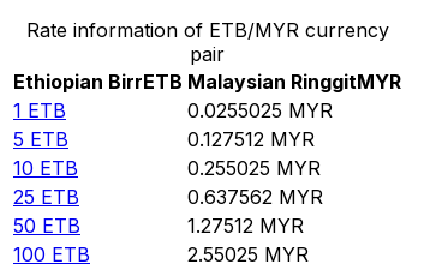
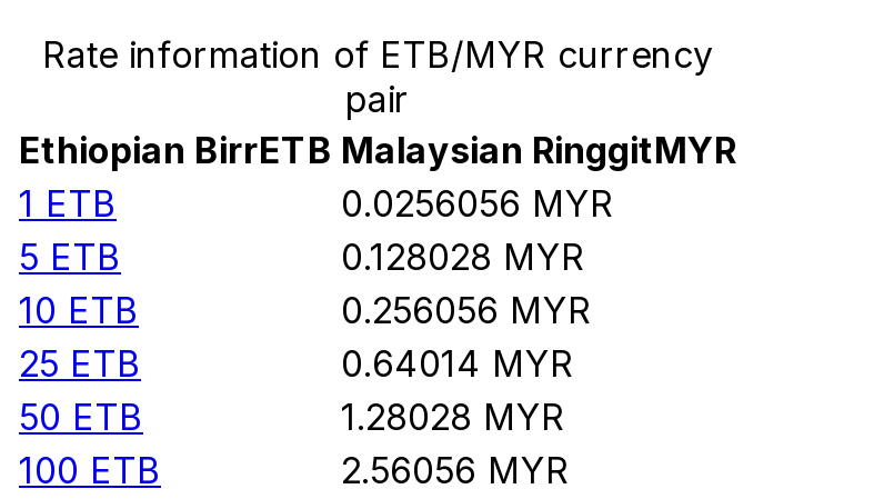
- 0.0255025 MYR
+ 0.0256056 MYR

- 0.127512 MYR
+ 0.128028 MYR

- 0.255025 MYR
+ 0.256056 MYR

- 0.637562 MYR
+ 0.64014 MYR

- 1.27512 MYR
+ 1.28028 MYR

- 2.55025 MYR
+ 2.56056 MYR
